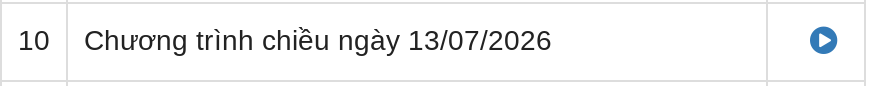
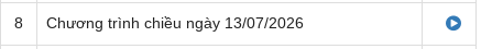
- 10 Chương trình chiều ngày 13/07/2026
+ 8 Chương trình chiều ngày 13/07/2026
